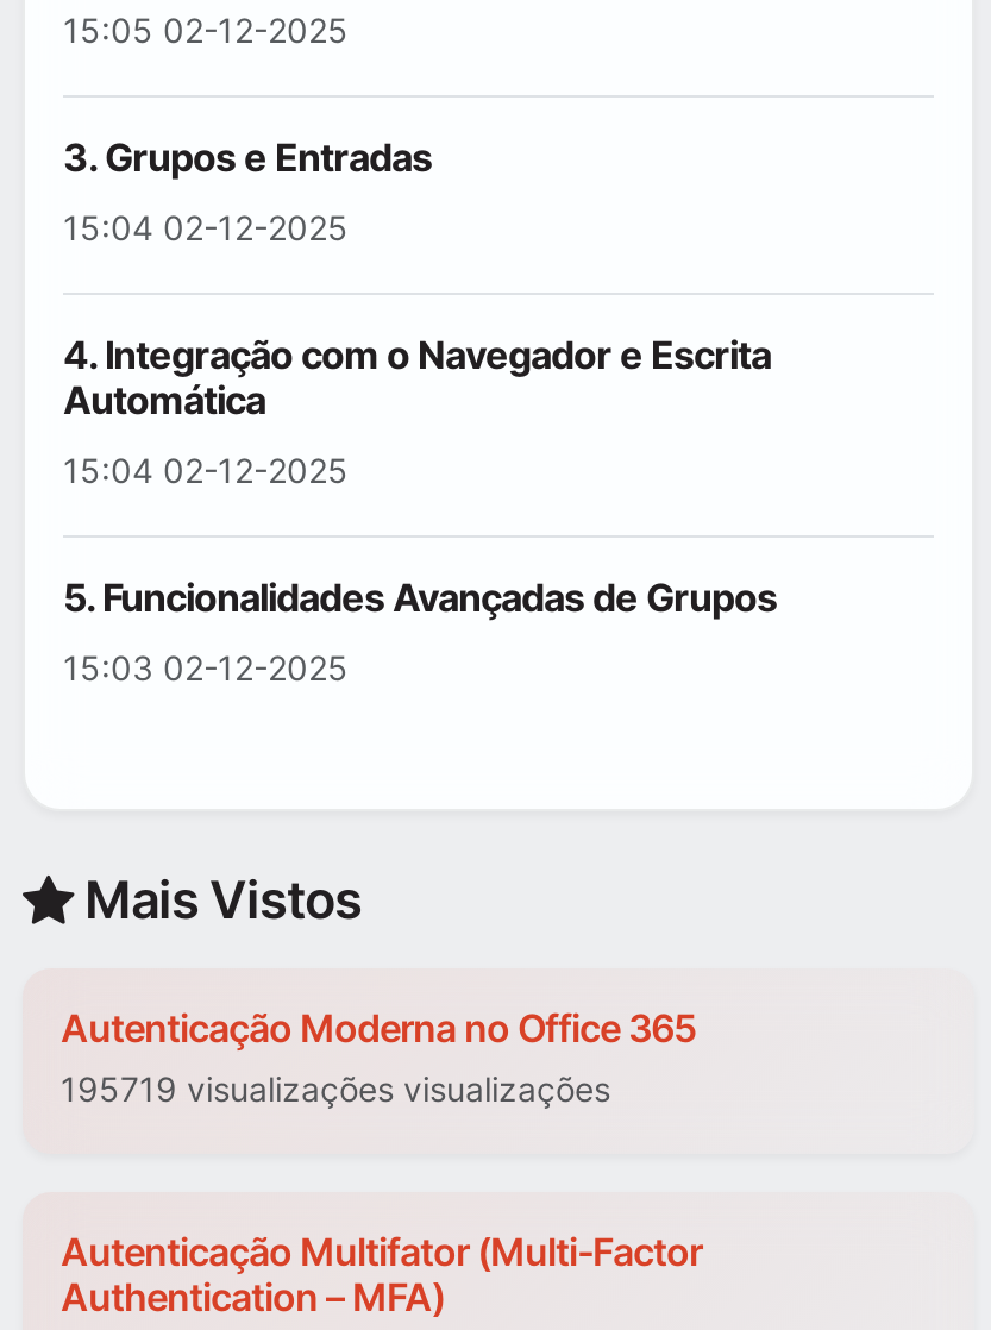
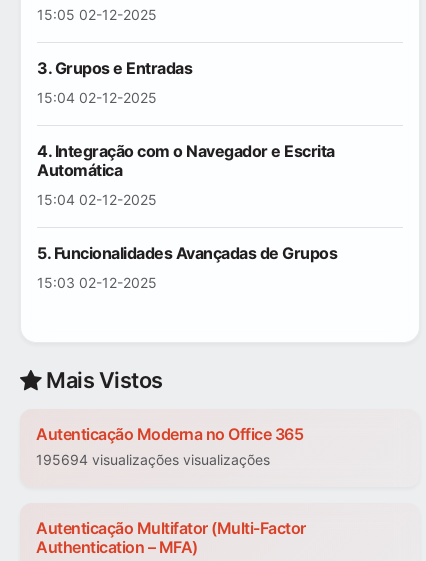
- 195719 visualizações visualizações
+ 195694 visualizações visualizações
